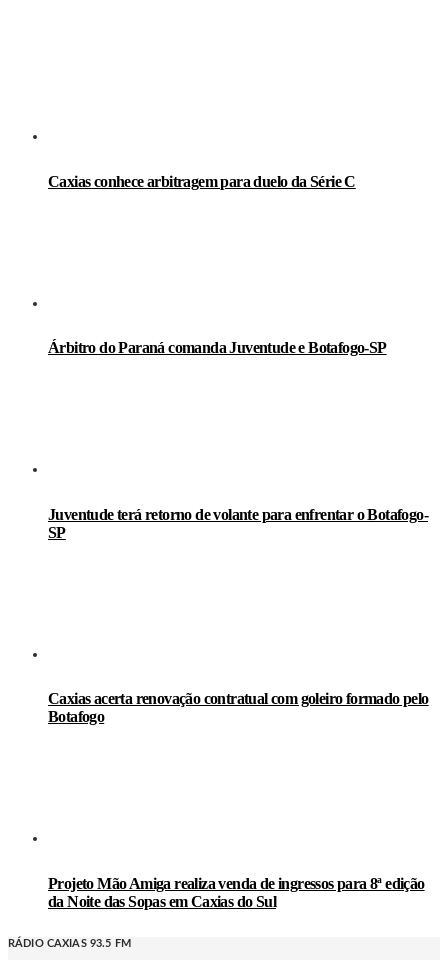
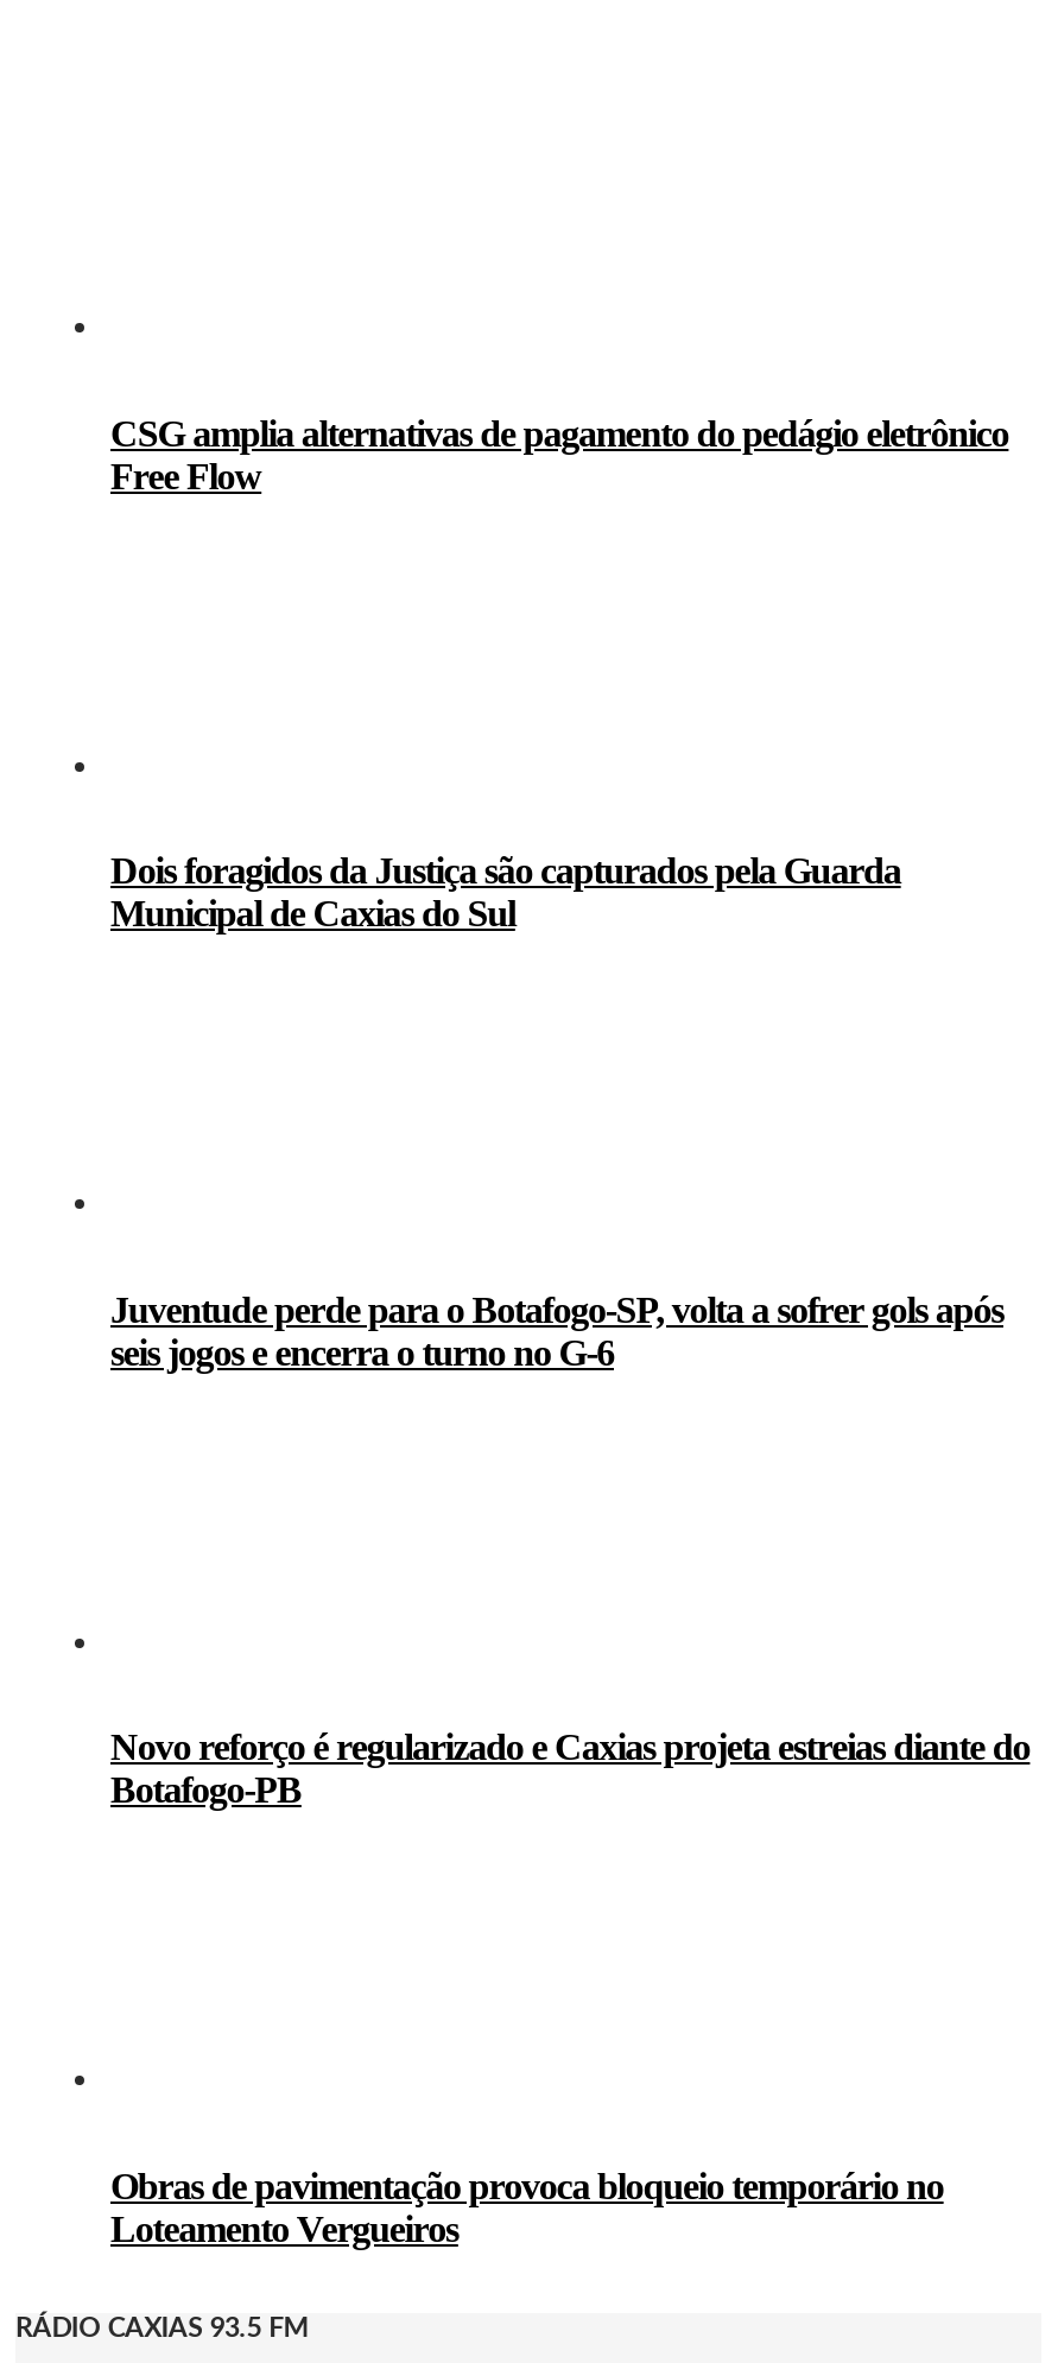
- Caxias conhece arbitragem para duelo da Série C
+ CSG amplia alternativas de pagamento do pedágio eletrônico
+ Free Flow

- Árbitro do Paraná comanda Juventude e Botafogo-SP
+ Dois foragidos da Justiça são capturados pela Guarda
+ Municipal de Caxias do Sul

- Juventude terá retorno de volante para enfrentar o Botafogo-
- SP
+ Juventude perde para o Botafogo-SP, volta a sofrer gols após
+ seis jogos e encerra o turno no G-6

- Caxias acerta renovação contratual com goleiro formado pelo
- Botafogo
+ Novo reforço é regularizado e Caxias projeta estreias diante do
+ Botafogo-PB

- Projeto Mão Amiga realiza venda de ingressos para 8ª edição
- da Noite das Sopas em Caxias do Sul
+ Obras de pavimentação provoca bloqueio temporário no
+ Loteamento Vergueiros
